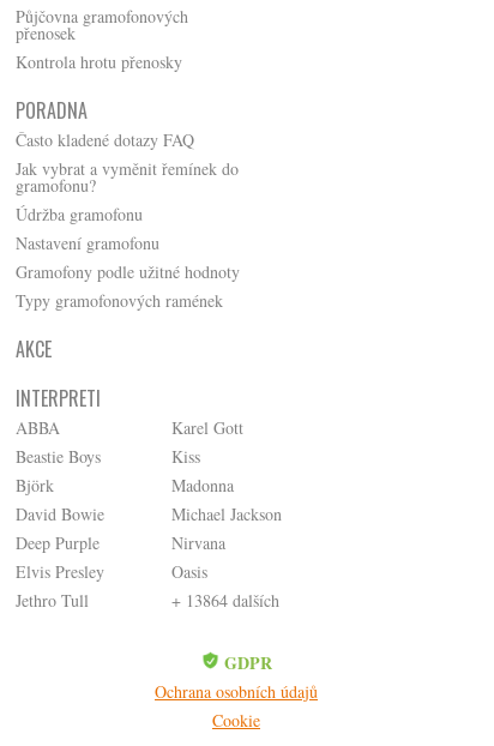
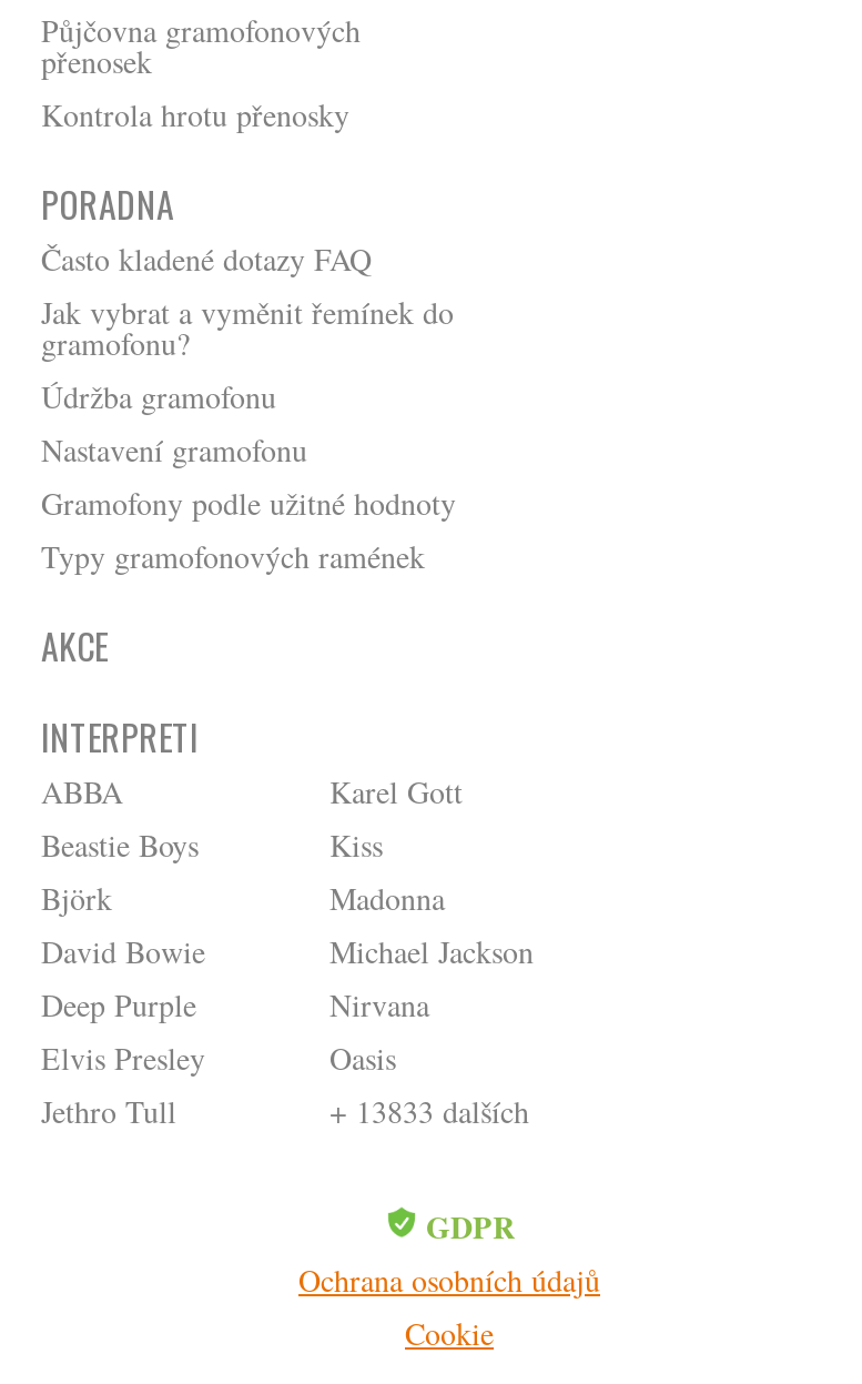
- + 13864 dalších
+ + 13833 dalších
